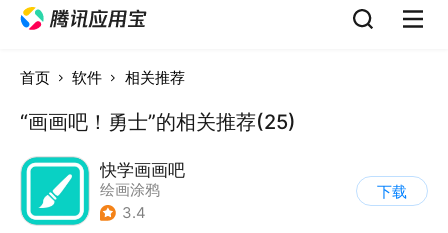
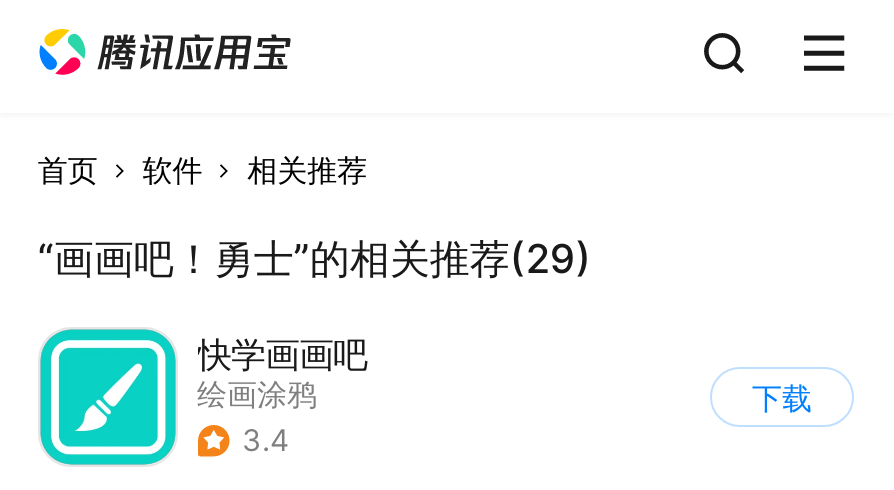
- “画画吧！勇士”的相关推荐(25)
+ “画画吧！勇士”的相关推荐(29)
